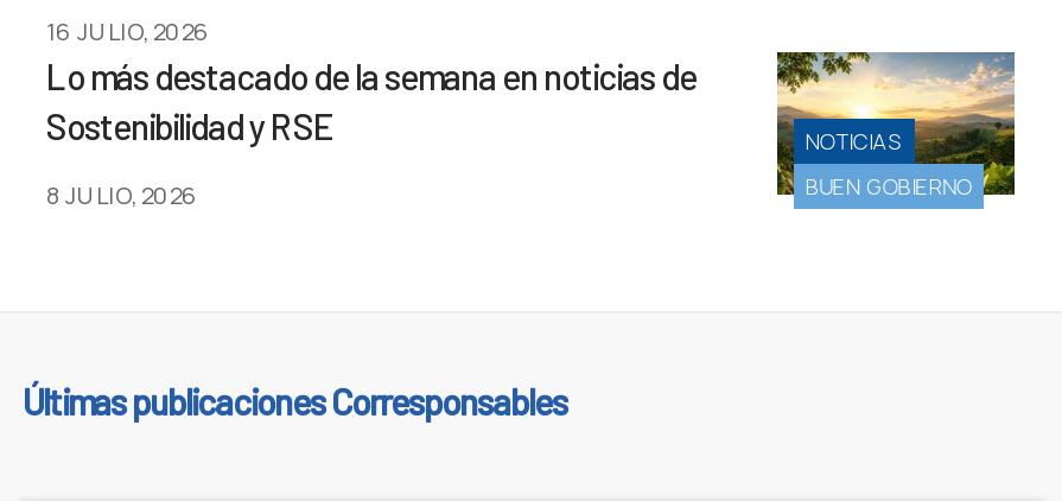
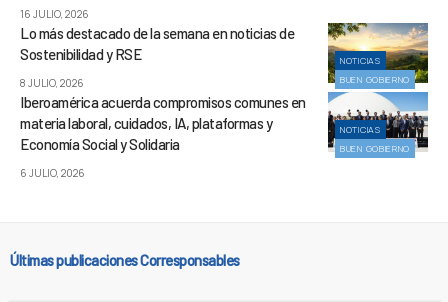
+ Iberoamérica acuerda compromisos comunes en
+ materia laboral, cuidados, IA, plataformas y
+ Economía Social y Solidaria
+ 6 JULIO, 2026

+ [image]
+ NOTICIAS
+ BUEN GOBIERNO
